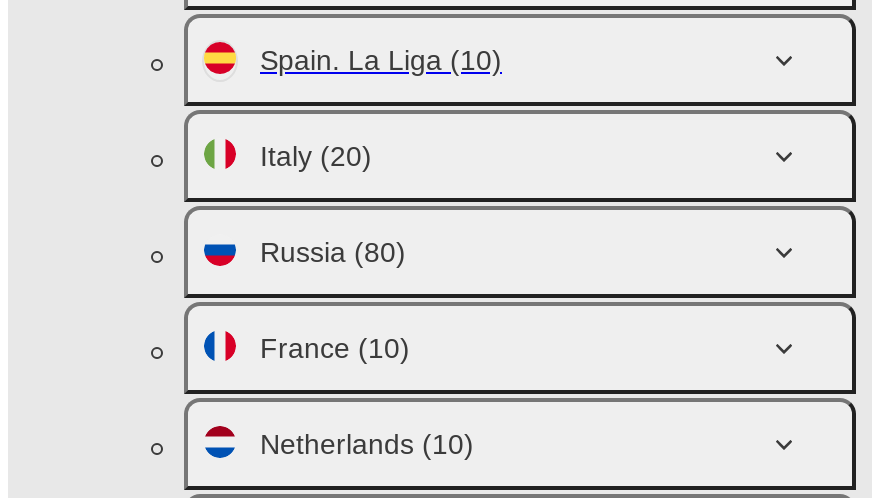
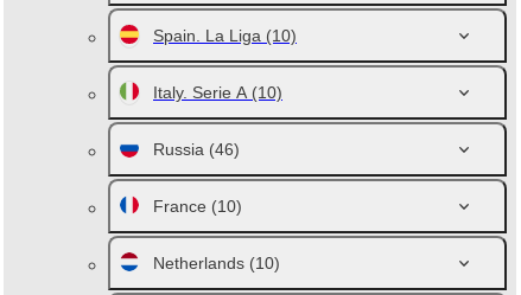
- Italy (20)
+ Italy. Serie A (10)

- Russia (80)
+ Russia (46)
